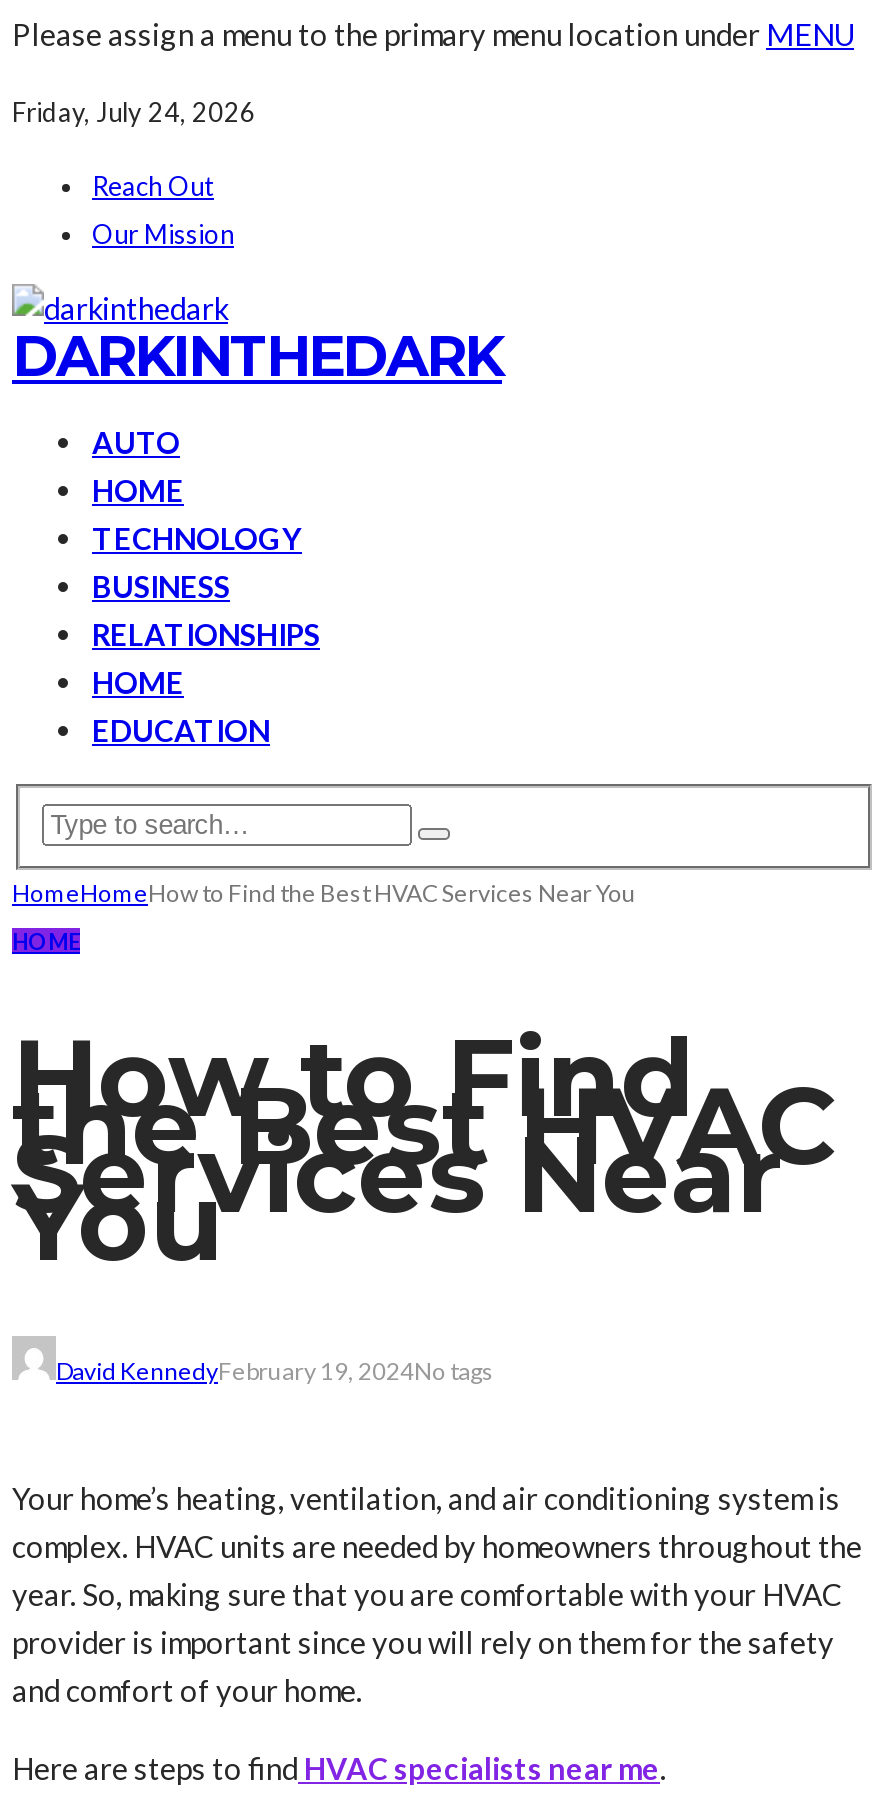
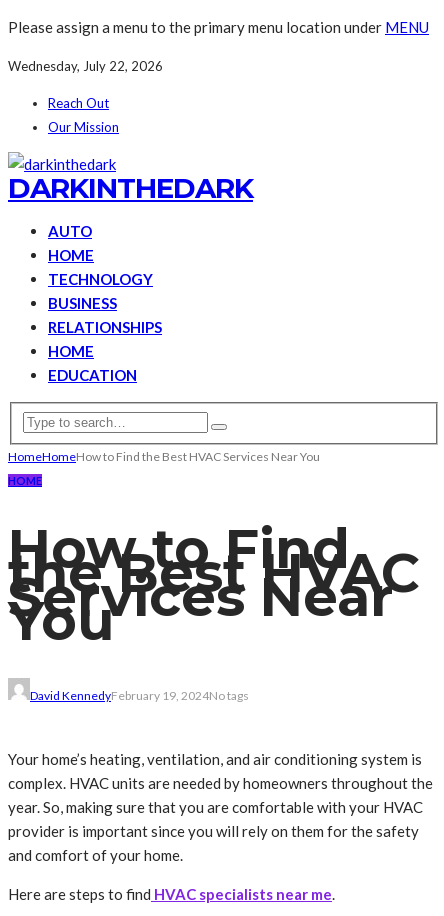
- Friday, July 24, 2026
+ Wednesday, July 22, 2026
